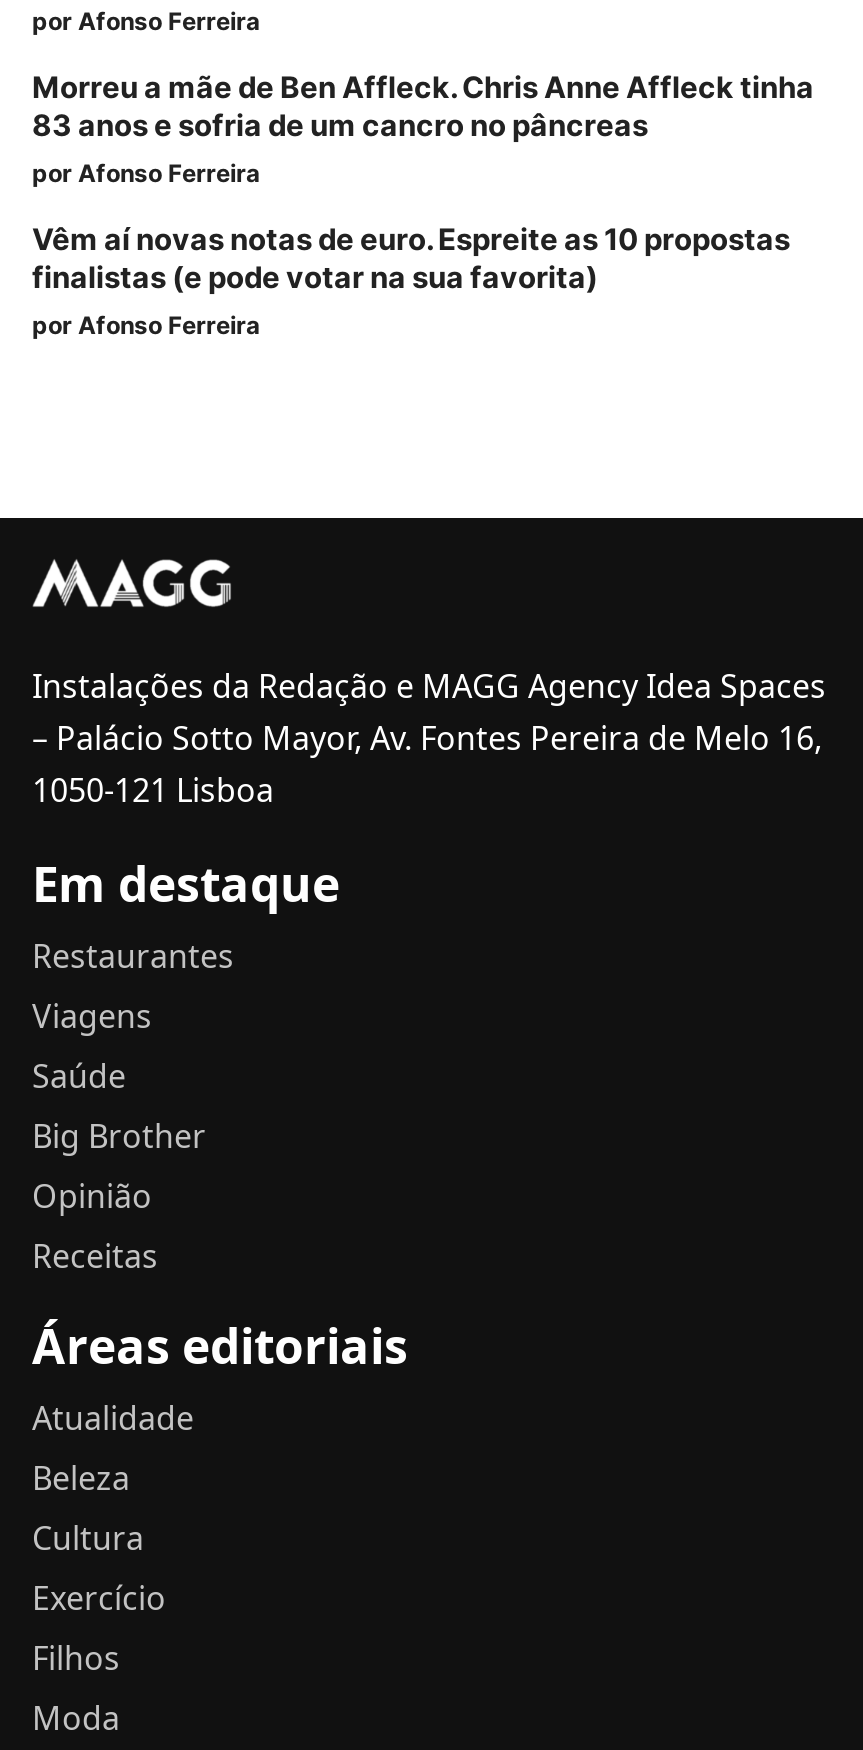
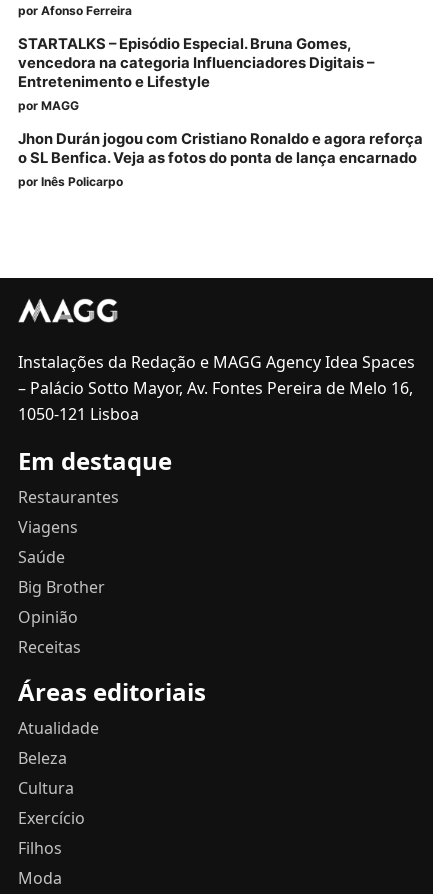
- Morreu a mãe de Ben Affleck. Chris Anne Affleck tinha
- 83 anos e sofria de um cancro no pâncreas
- por Afonso Ferreira
+ STARTALKS – Episódio Especial. Bruna Gomes,
+ vencedora na categoria Influenciadores Digitais –
+ Entretenimento e Lifestyle
+ por MAGG

- Vêm aí novas notas de euro. Espreite as 10 propostas
- finalistas (e pode votar na sua favorita)
- por Afonso Ferreira
+ Jhon Durán jogou com Cristiano Ronaldo e agora reforça
+ o SL Benfica. Veja as fotos do ponta de lança encarnado
+ por Inês Policarpo
